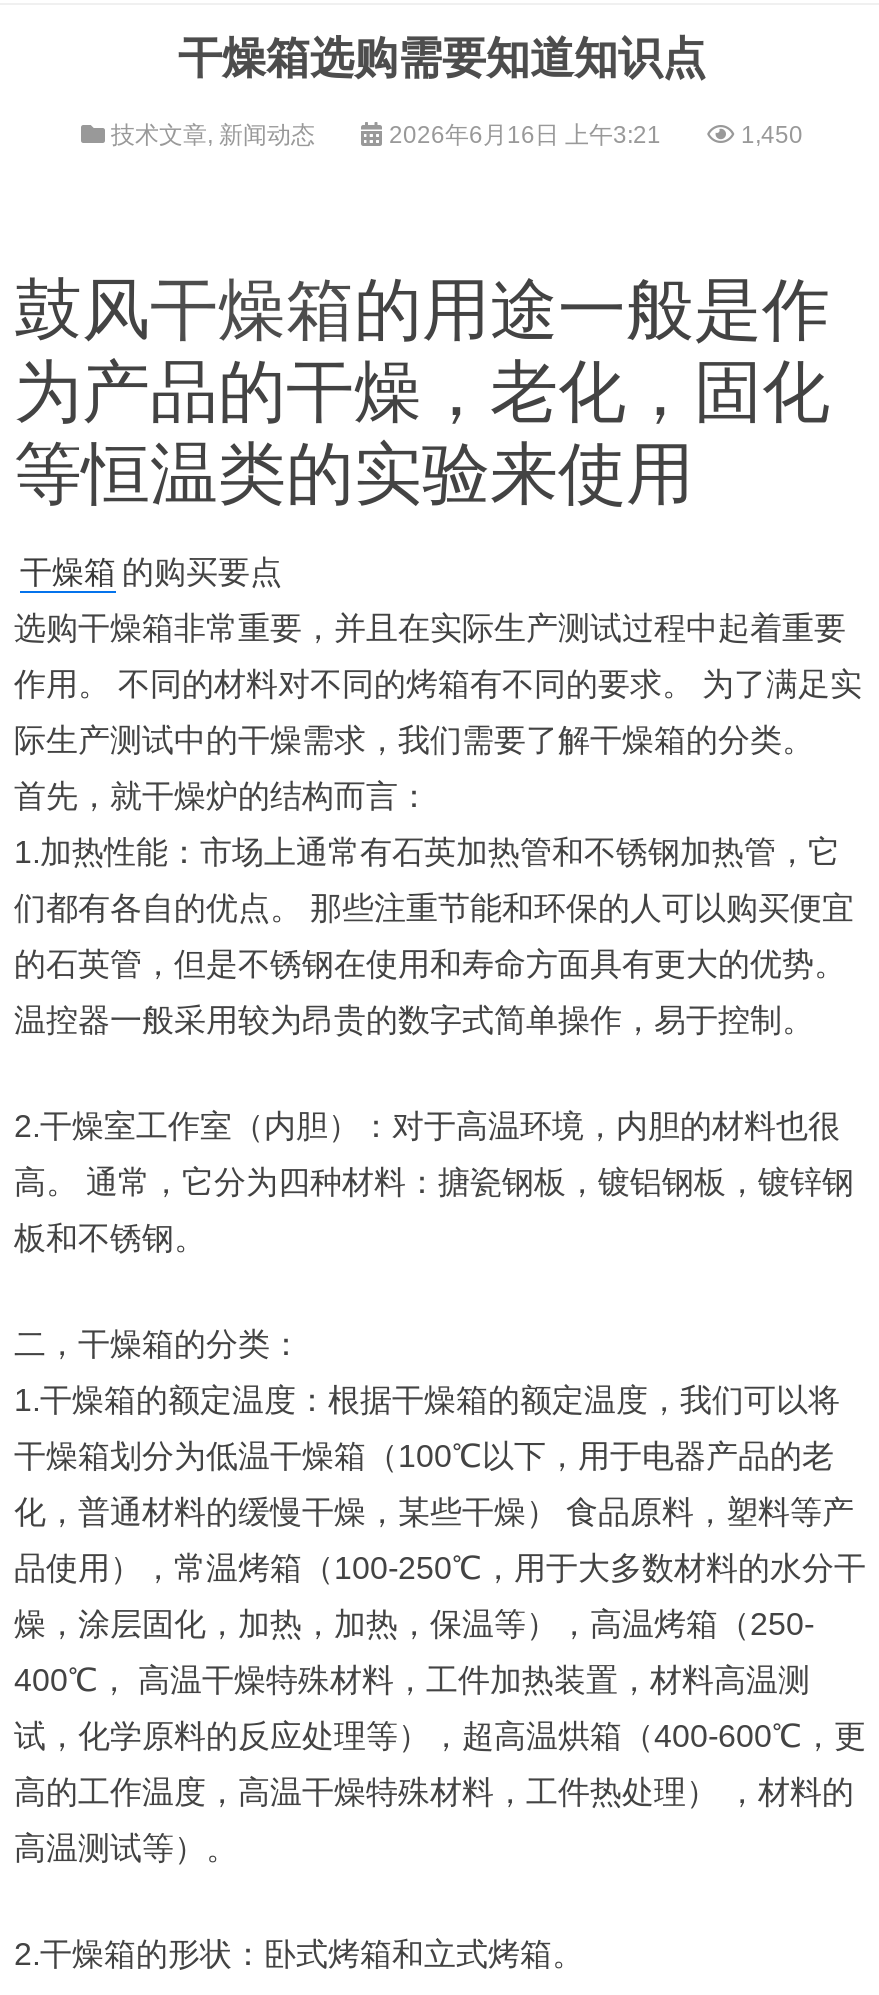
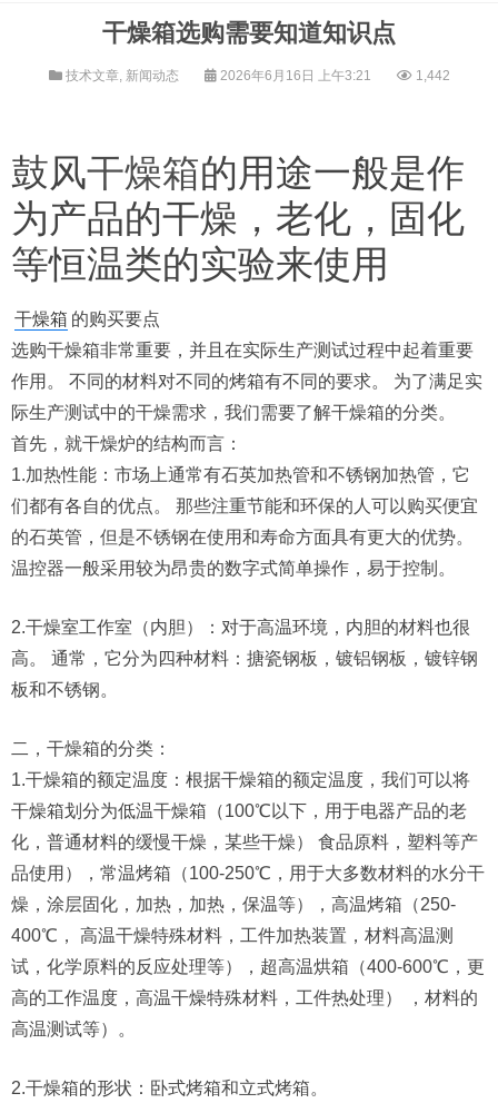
- 1,450
+ 1,442
